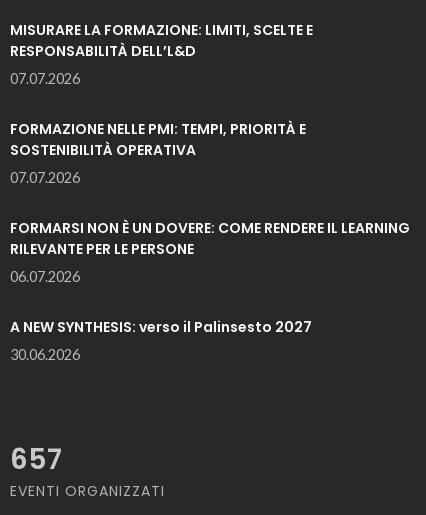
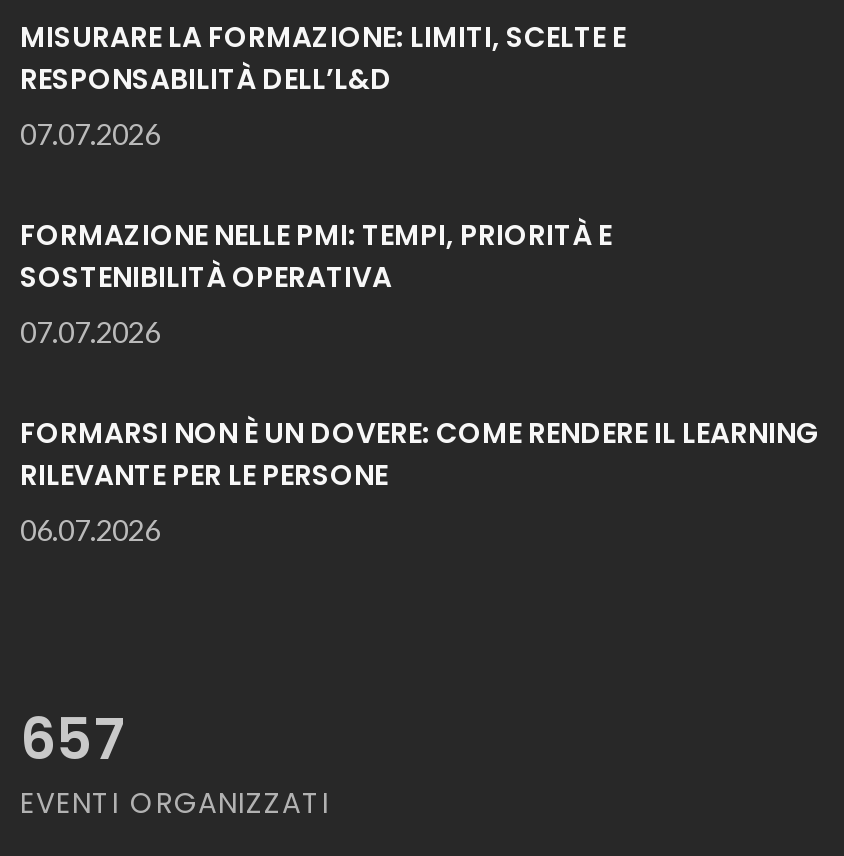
- A NEW SYNTHESIS: verso il Palinsesto 2027
- 30.06.2026
